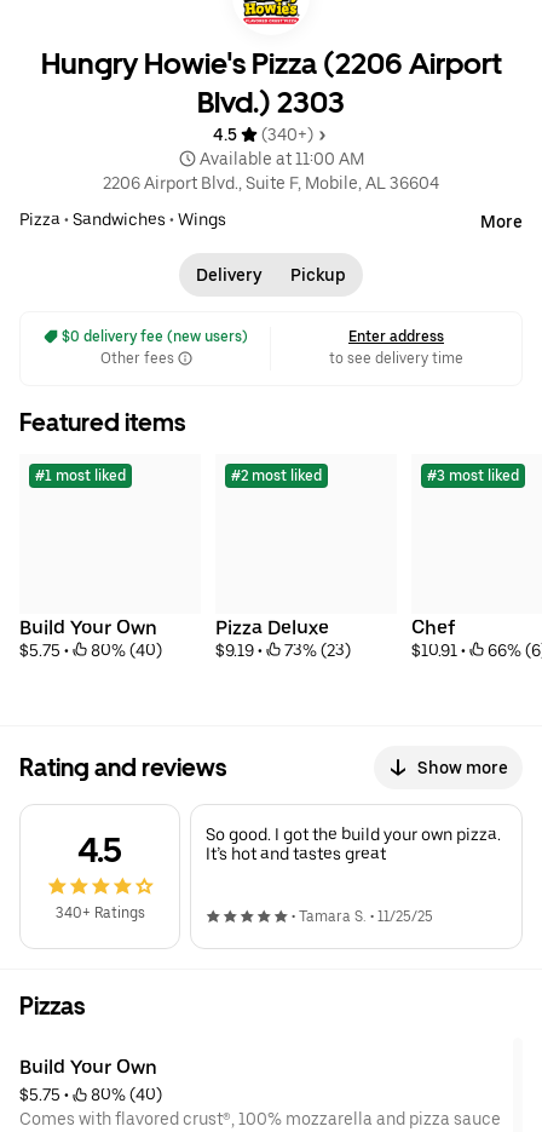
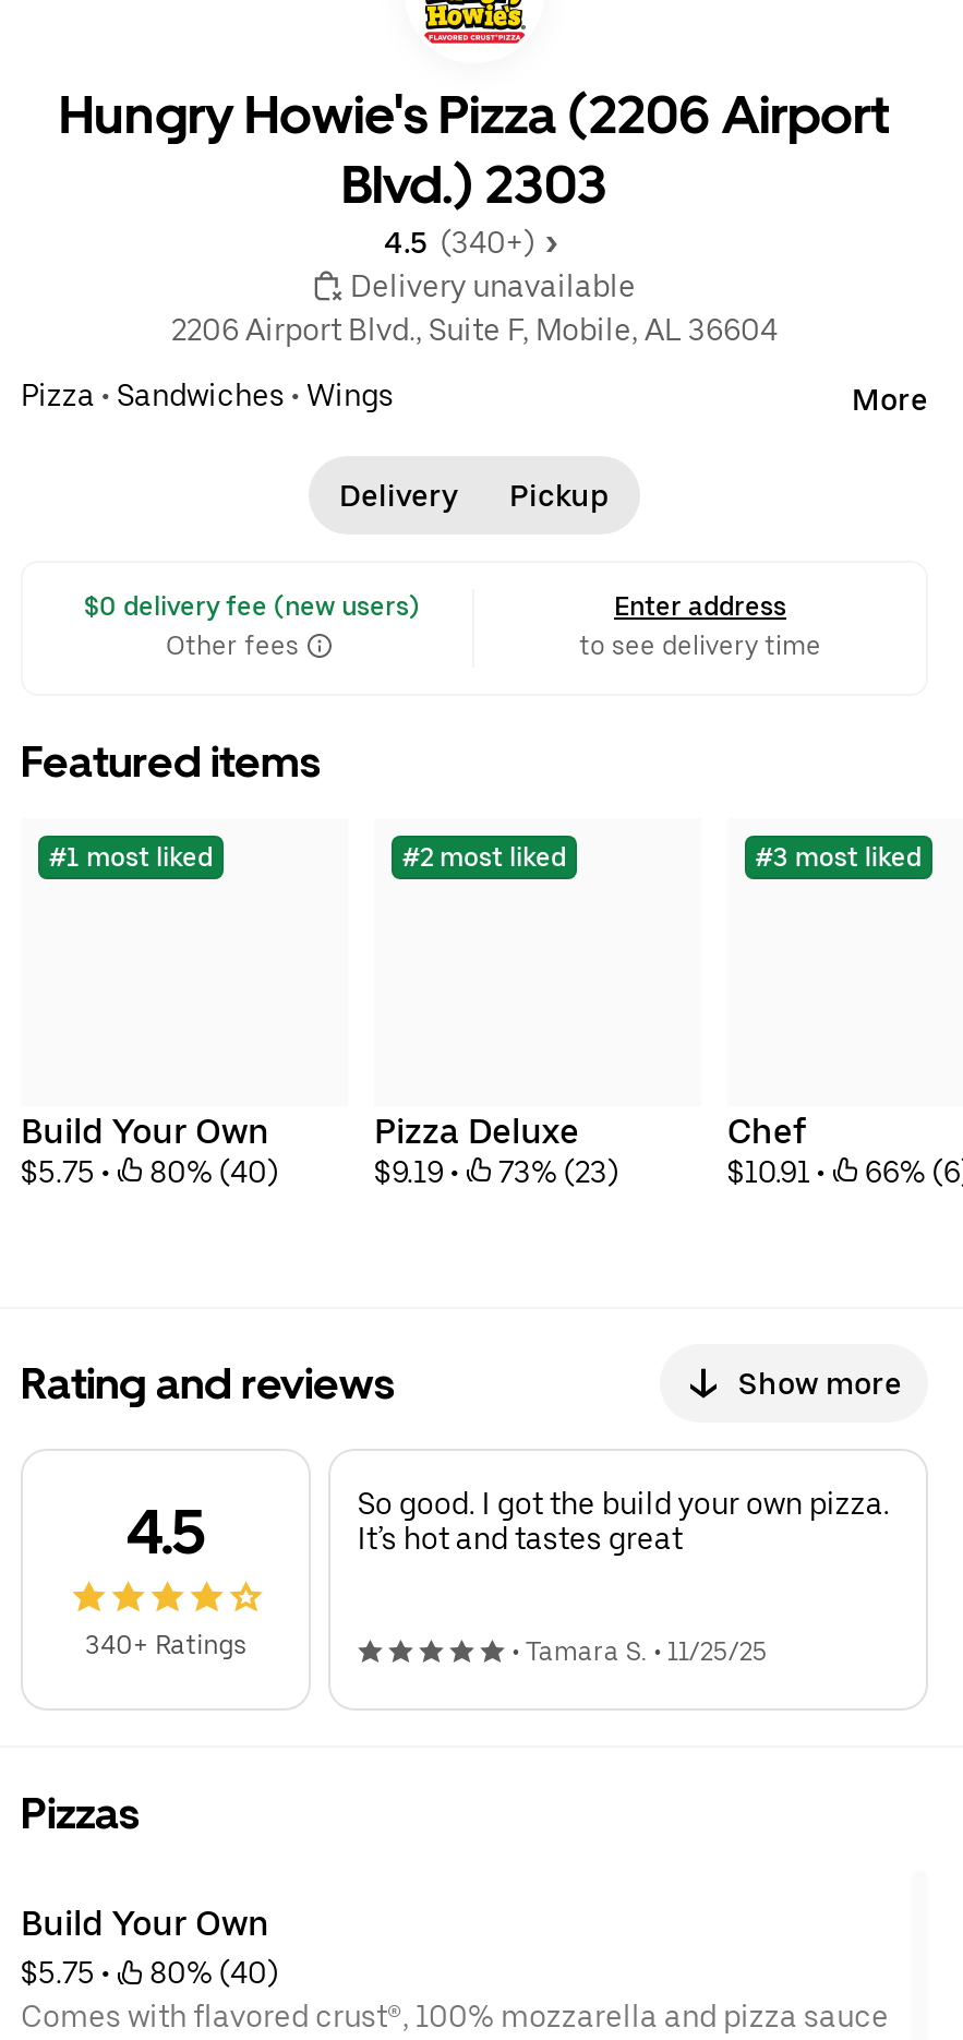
- 4.5
- (340+)
- Available at 11:00 AM
+ 4.5 (340+)
+ Delivery unavailable
